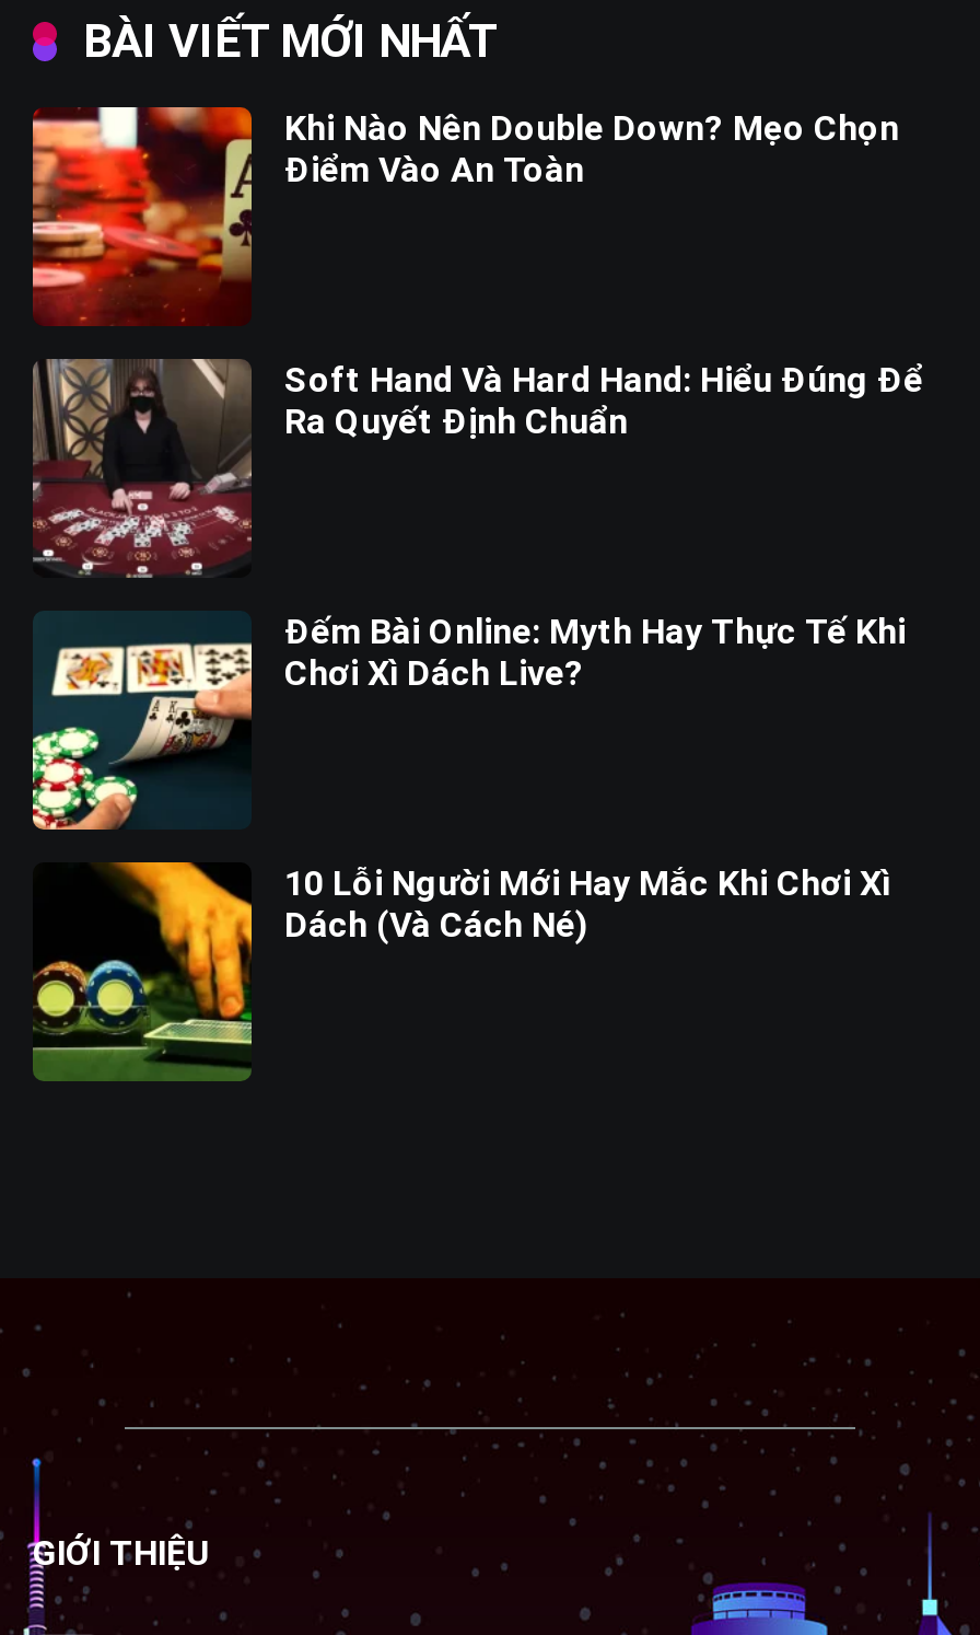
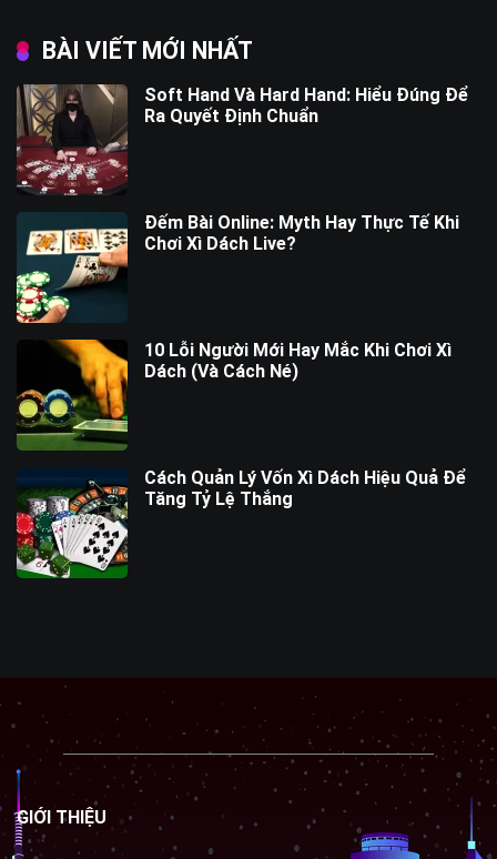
- [image]
- Khi Nào Nên Double Down? Mẹo Chọn
- Điểm Vào An Toàn

moved up: [image] | Soft Hand Và Hard Hand: Hiểu Đúng Để | Ra Quyết Định Chuẩn | Đếm Bài Online: Myth Hay Thực Tế Khi | Chơi Xì Dách Live? | 10 Lỗi Người Mới Hay Mắc Khi Chơi Xì | Dách (Và Cách Né)

moved up: [image]

+ [image]
+ Cách Quản Lý Vốn Xì Dách Hiệu Quả Để
+ Tăng Tỷ Lệ Thắng
